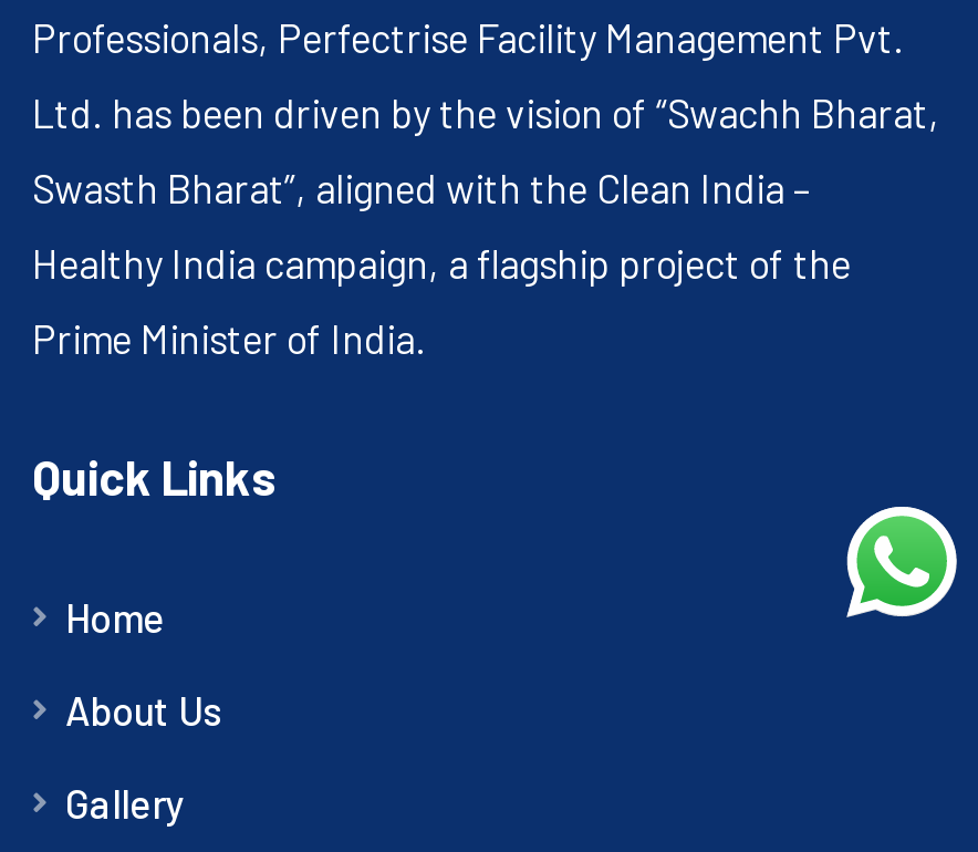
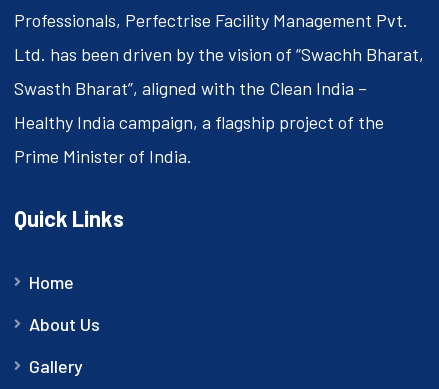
- [image]
